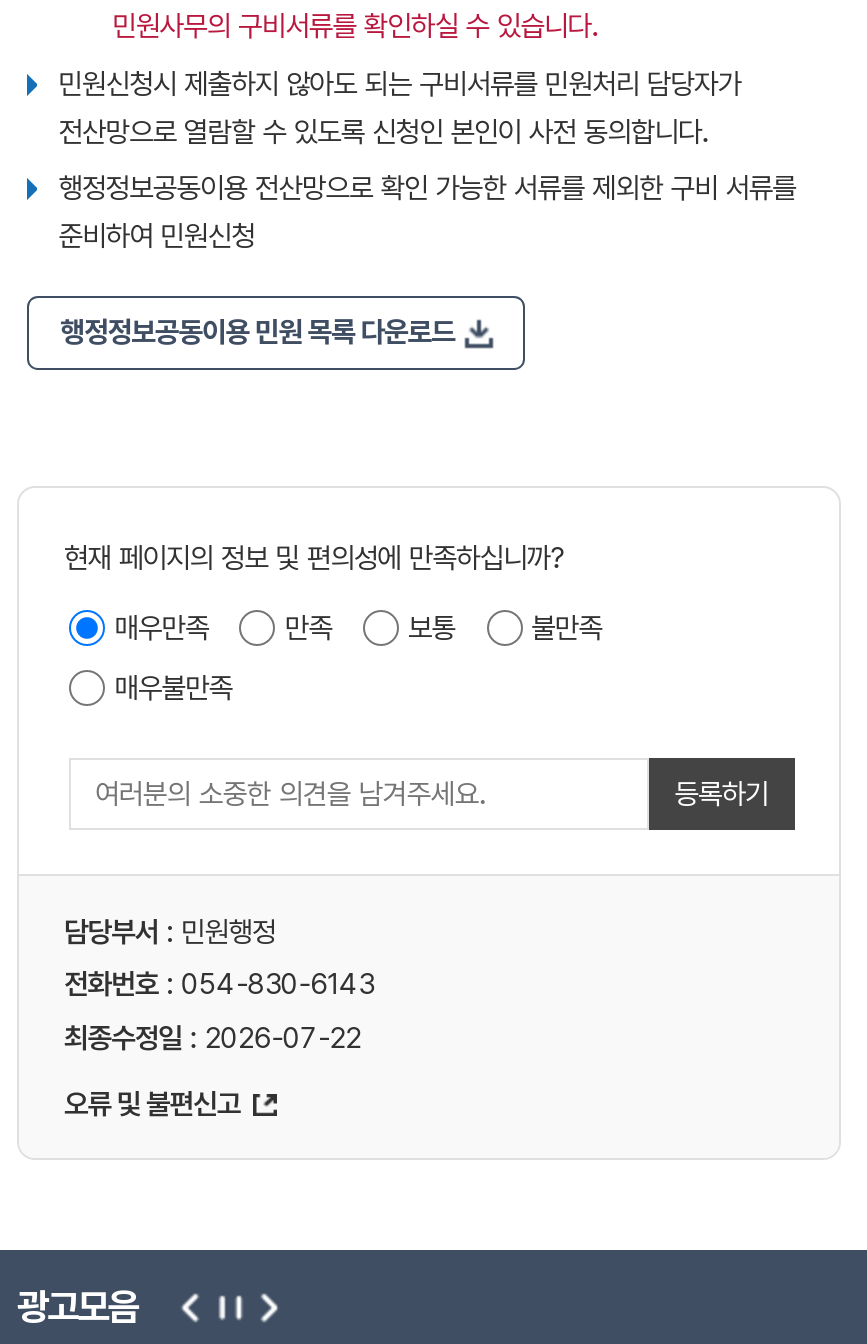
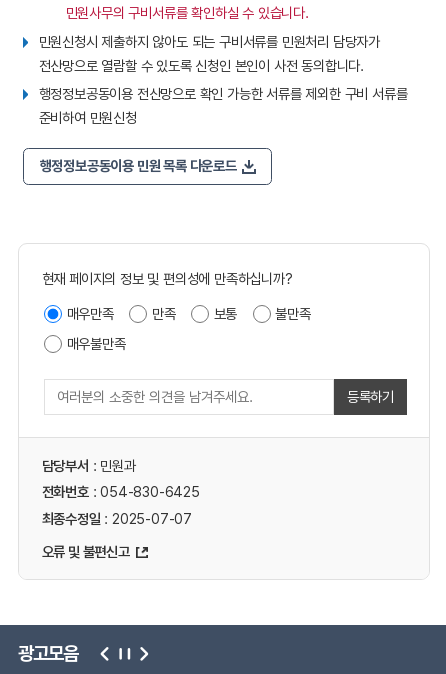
- 담당부서: 민원행정
+ 담당부서: 민원과

- 전화번호: 054-830-6143
+ 전화번호: 054-830-6425

- 최종수정일: 2026-07-22
+ 최종수정일: 2025-07-07
